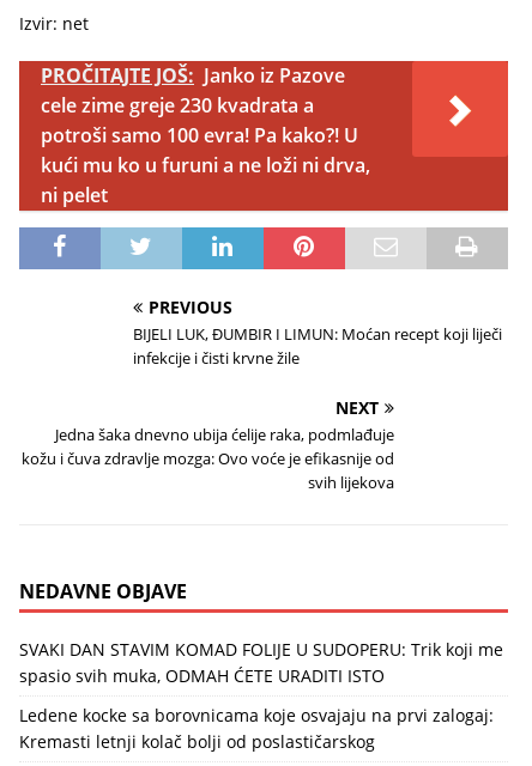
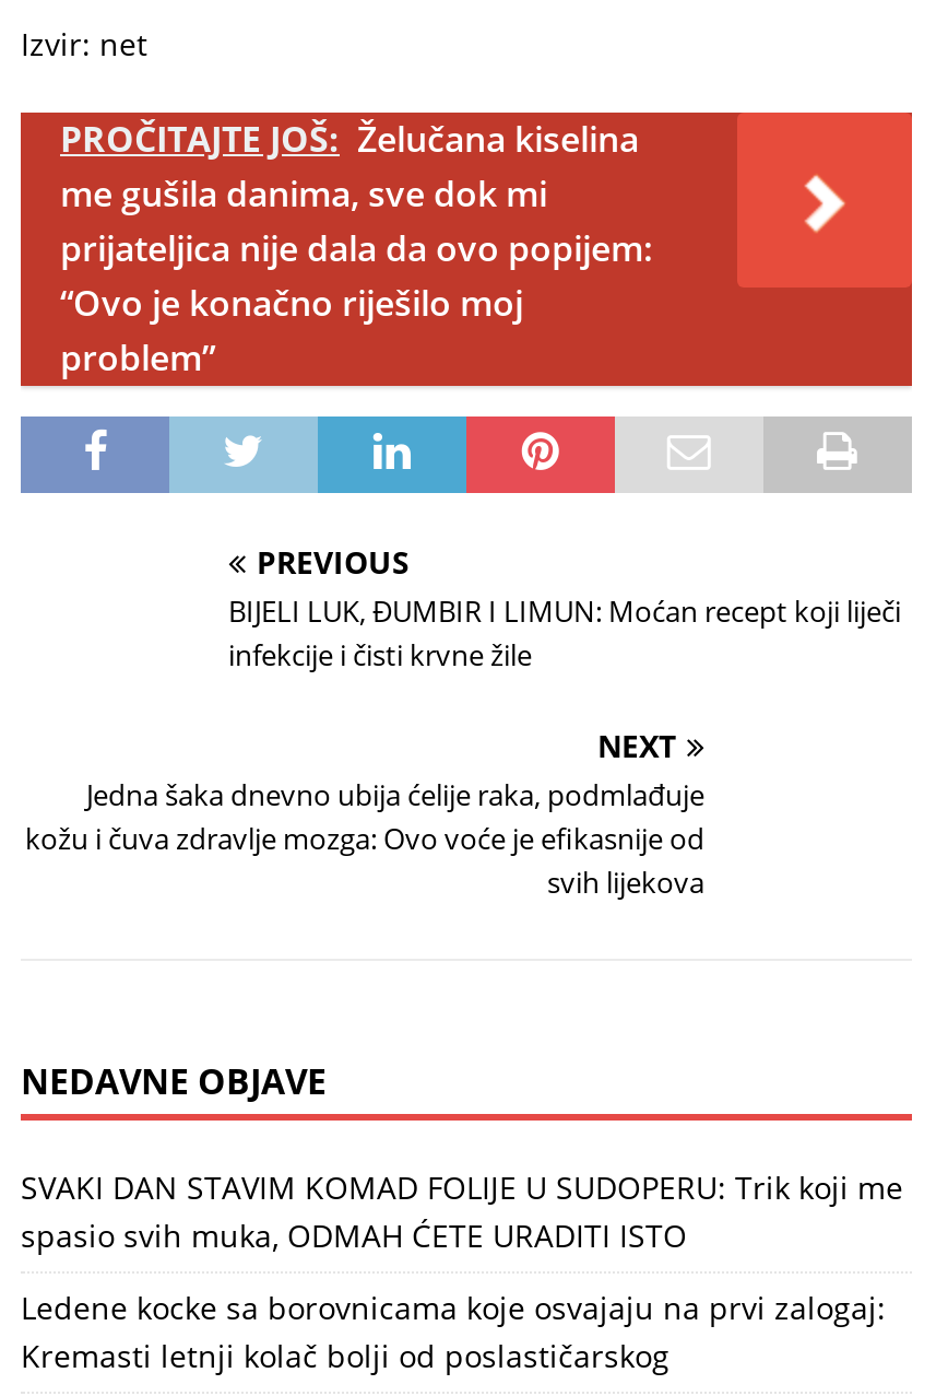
- PROČITAJTE JOŠ: Janko iz Pazove
- cele zime greje 230 kvadrata a
- potroši samo 100 evra! Pa kako?! U
- kući mu ko u furuni a ne loži ni drva,
- ni pelet
+ PROČITAJTE JOŠ: Želučana kiselina
+ me gušila danima, sve dok mi
+ prijateljica nije dala da ovo popijem:
+ “Ovo je konačno riješilo moj
+ problem”
